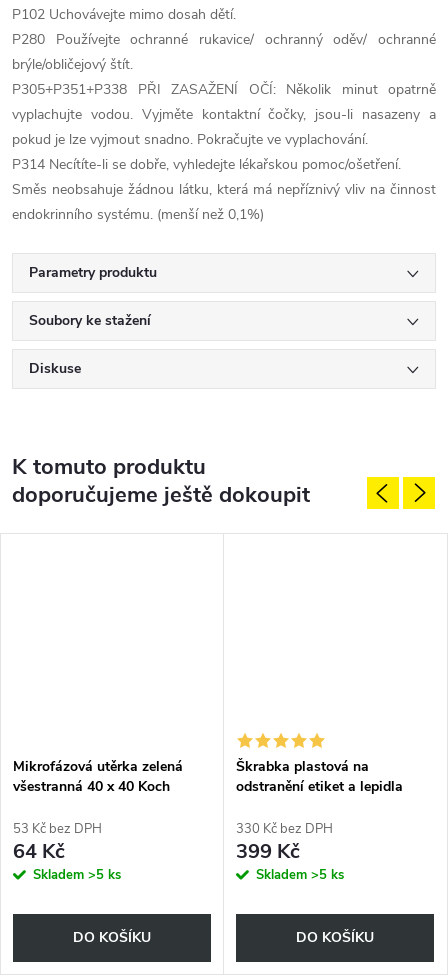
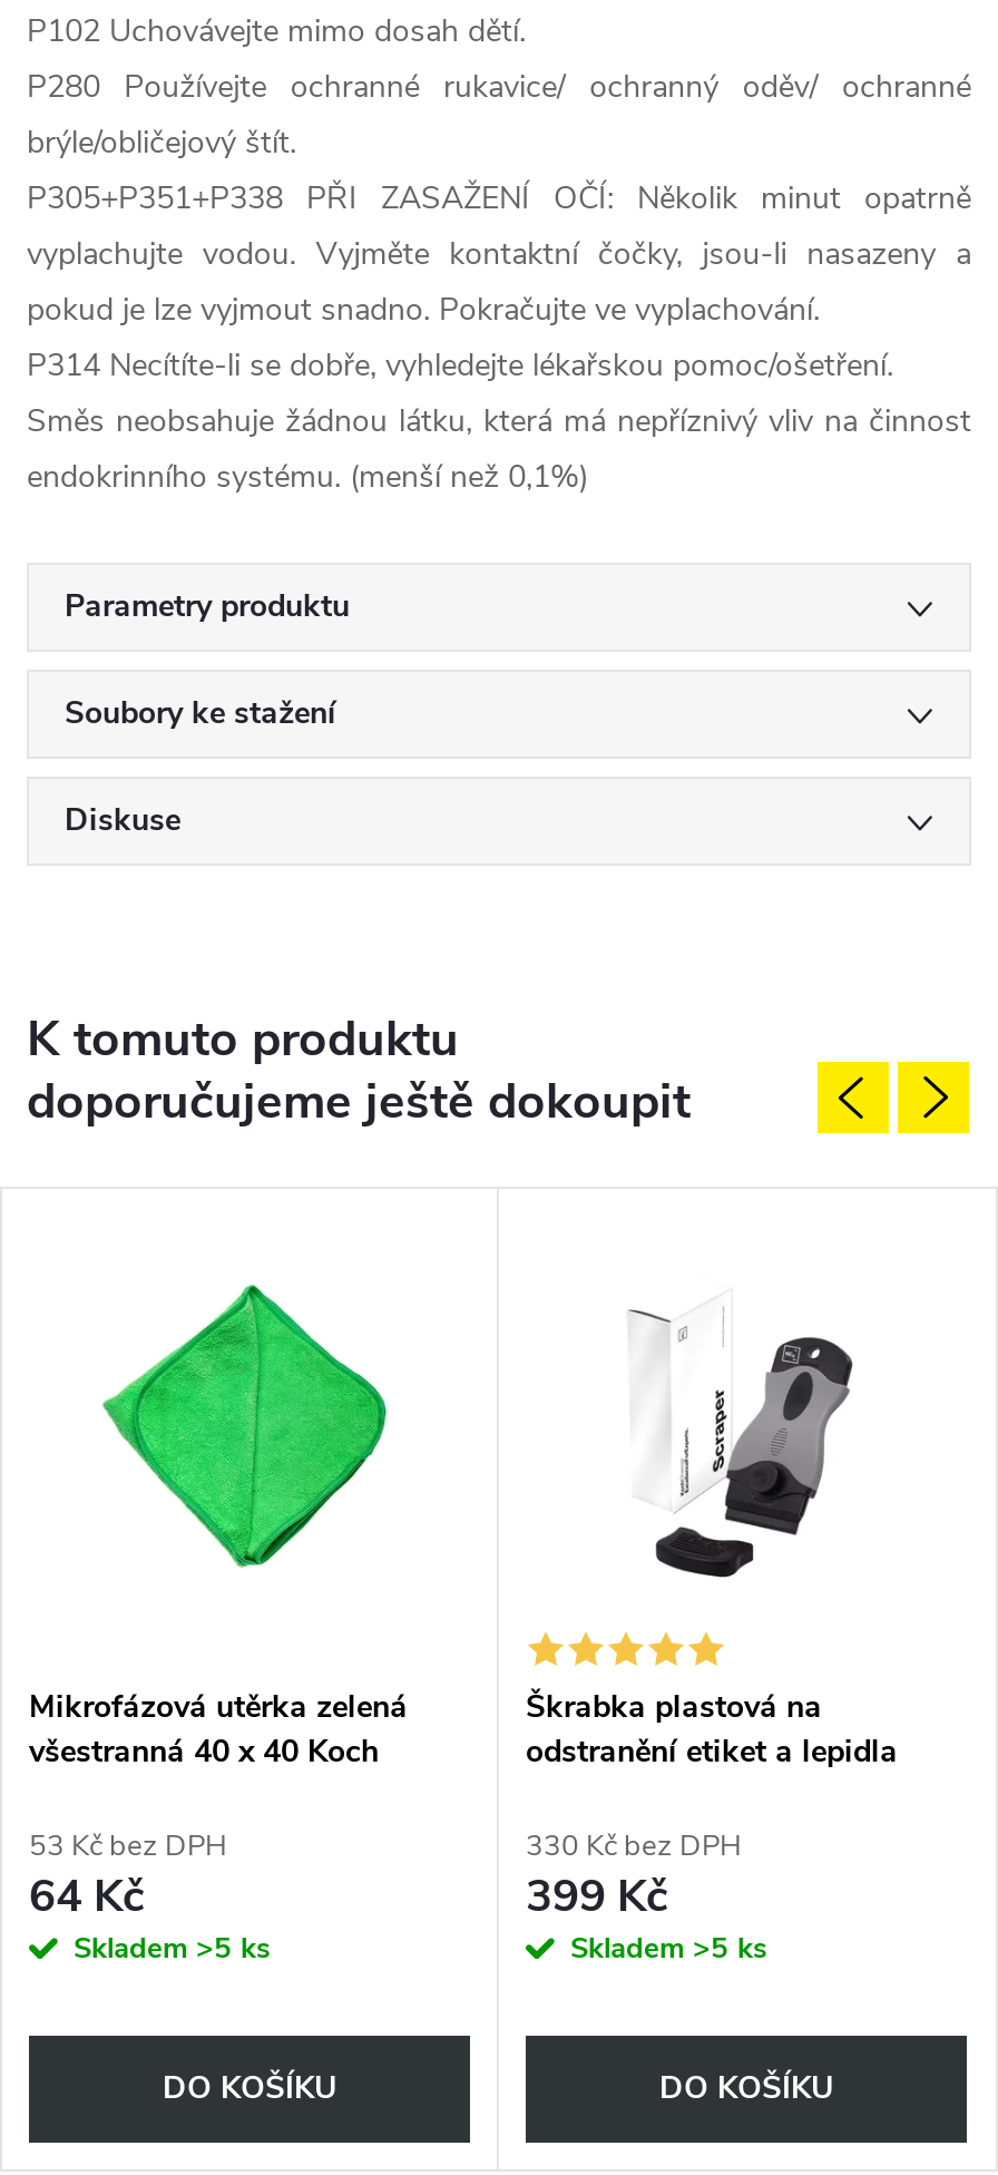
+ [image]

+ [image]
